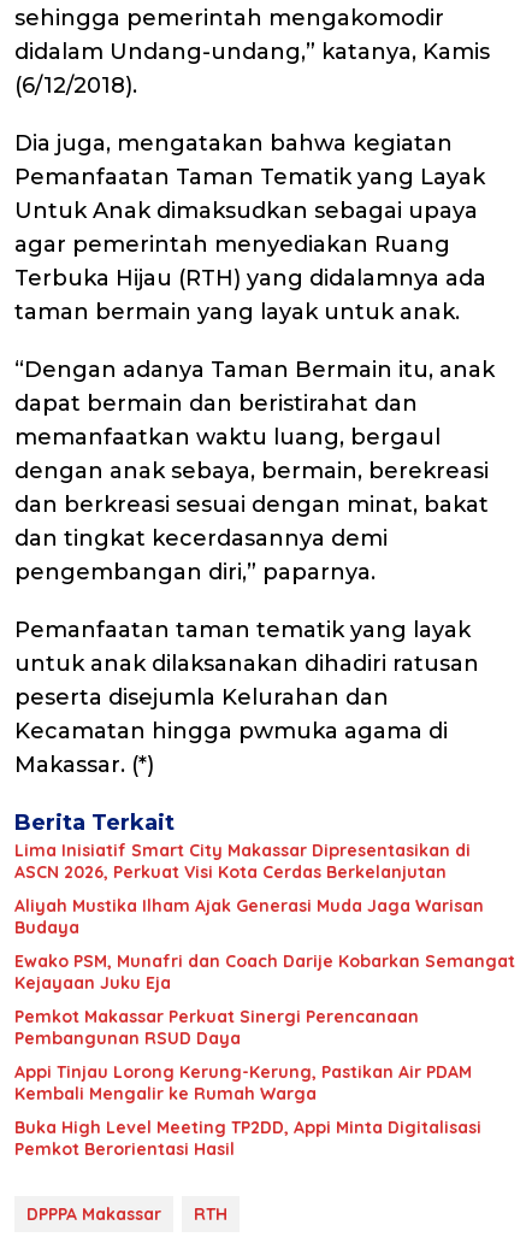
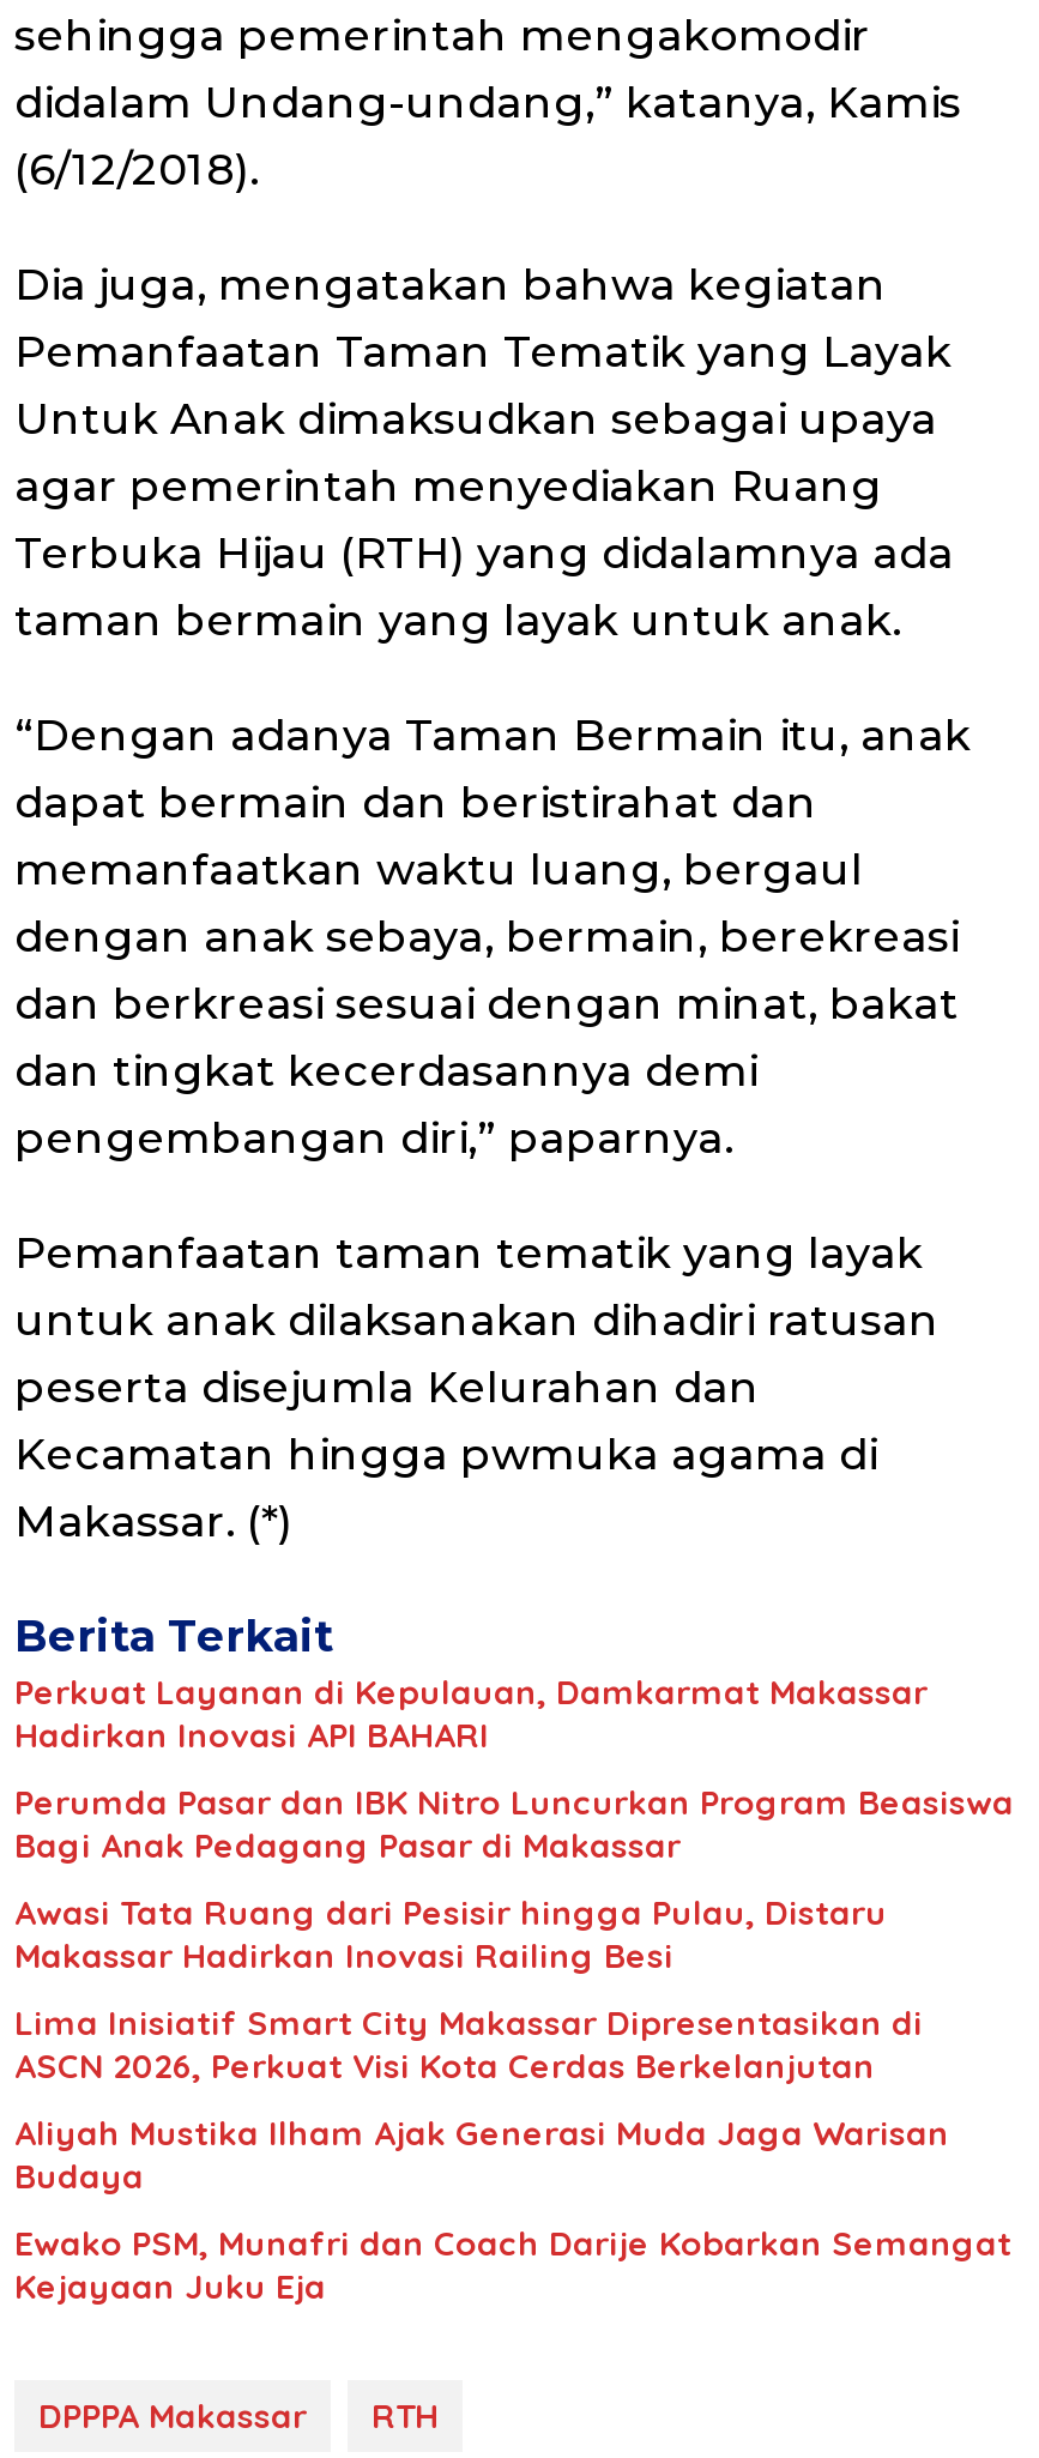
+ Perkuat Layanan di Kepulauan, Damkarmat Makassar
+ Hadirkan Inovasi API BAHARI
+ Perumda Pasar dan IBK Nitro Luncurkan Program Beasiswa
+ Bagi Anak Pedagang Pasar di Makassar
+ Awasi Tata Ruang dari Pesisir hingga Pulau, Distaru
+ Makassar Hadirkan Inovasi Railing Besi

moved down: Lima Inisiatif Smart City Makassar Dipresentasikan di | ASCN 2026, Perkuat Visi Kota Cerdas Berkelanjutan | Aliyah Mustika Ilham Ajak Generasi Muda Jaga Warisan | Budaya | Ewako PSM, Munafri dan Coach Darije Kobarkan Semangat | Kejayaan Juku Eja

- Pemkot Makassar Perkuat Sinergi Perencanaan
- Pembangunan RSUD Daya
- Appi Tinjau Lorong Kerung-Kerung, Pastikan Air PDAM
- Kembali Mengalir ke Rumah Warga
- Buka High Level Meeting TP2DD, Appi Minta Digitalisasi
- Pemkot Berorientasi Hasil
